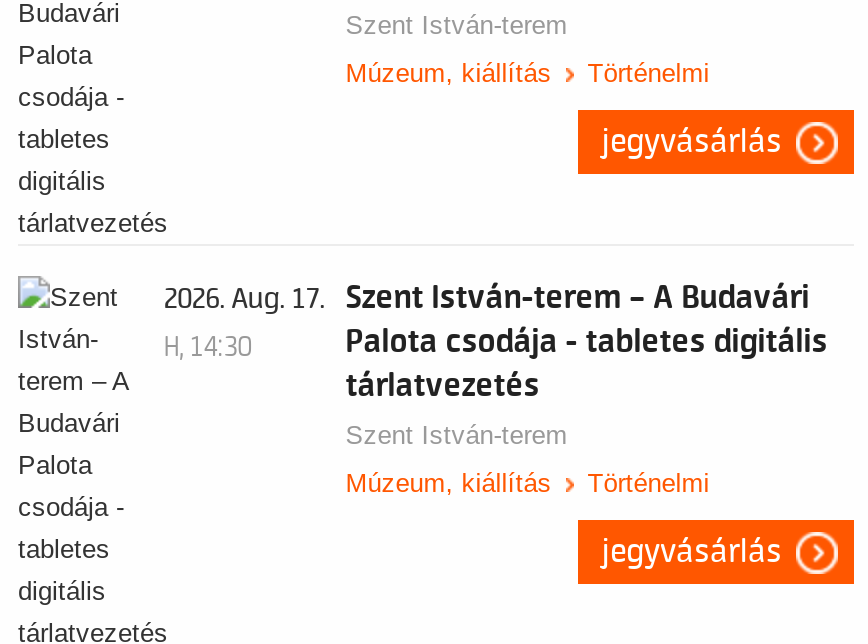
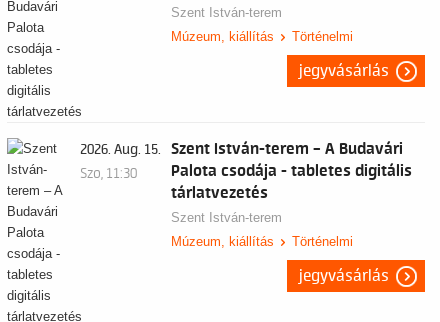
- 2026. Aug. 17. Szent István-terem – A Budavári
+ 2026. Aug. 15. Szent István-terem – A Budavári

- H, 14:30
+ Szo, 11:30
